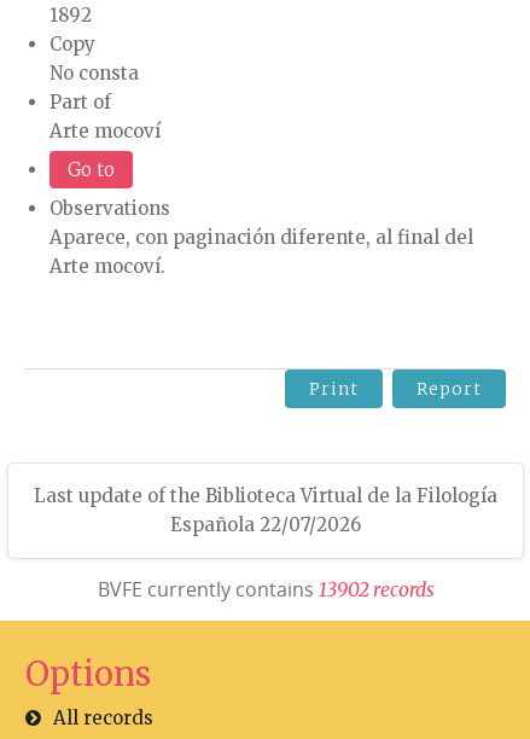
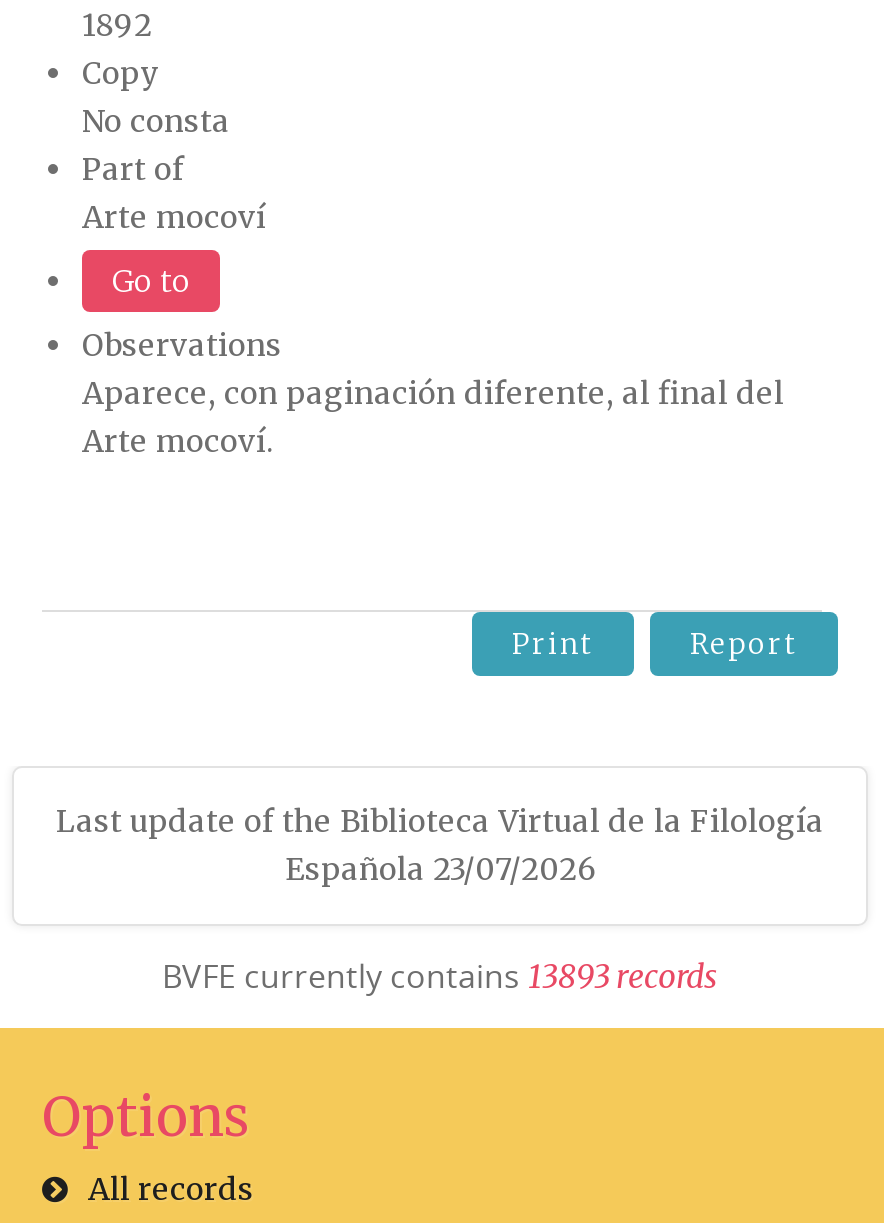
- Española 22/07/2026
+ Española 23/07/2026

- BVFE currently contains 13902 r ecords
+ BVFE currently contains 13893 r ecords
